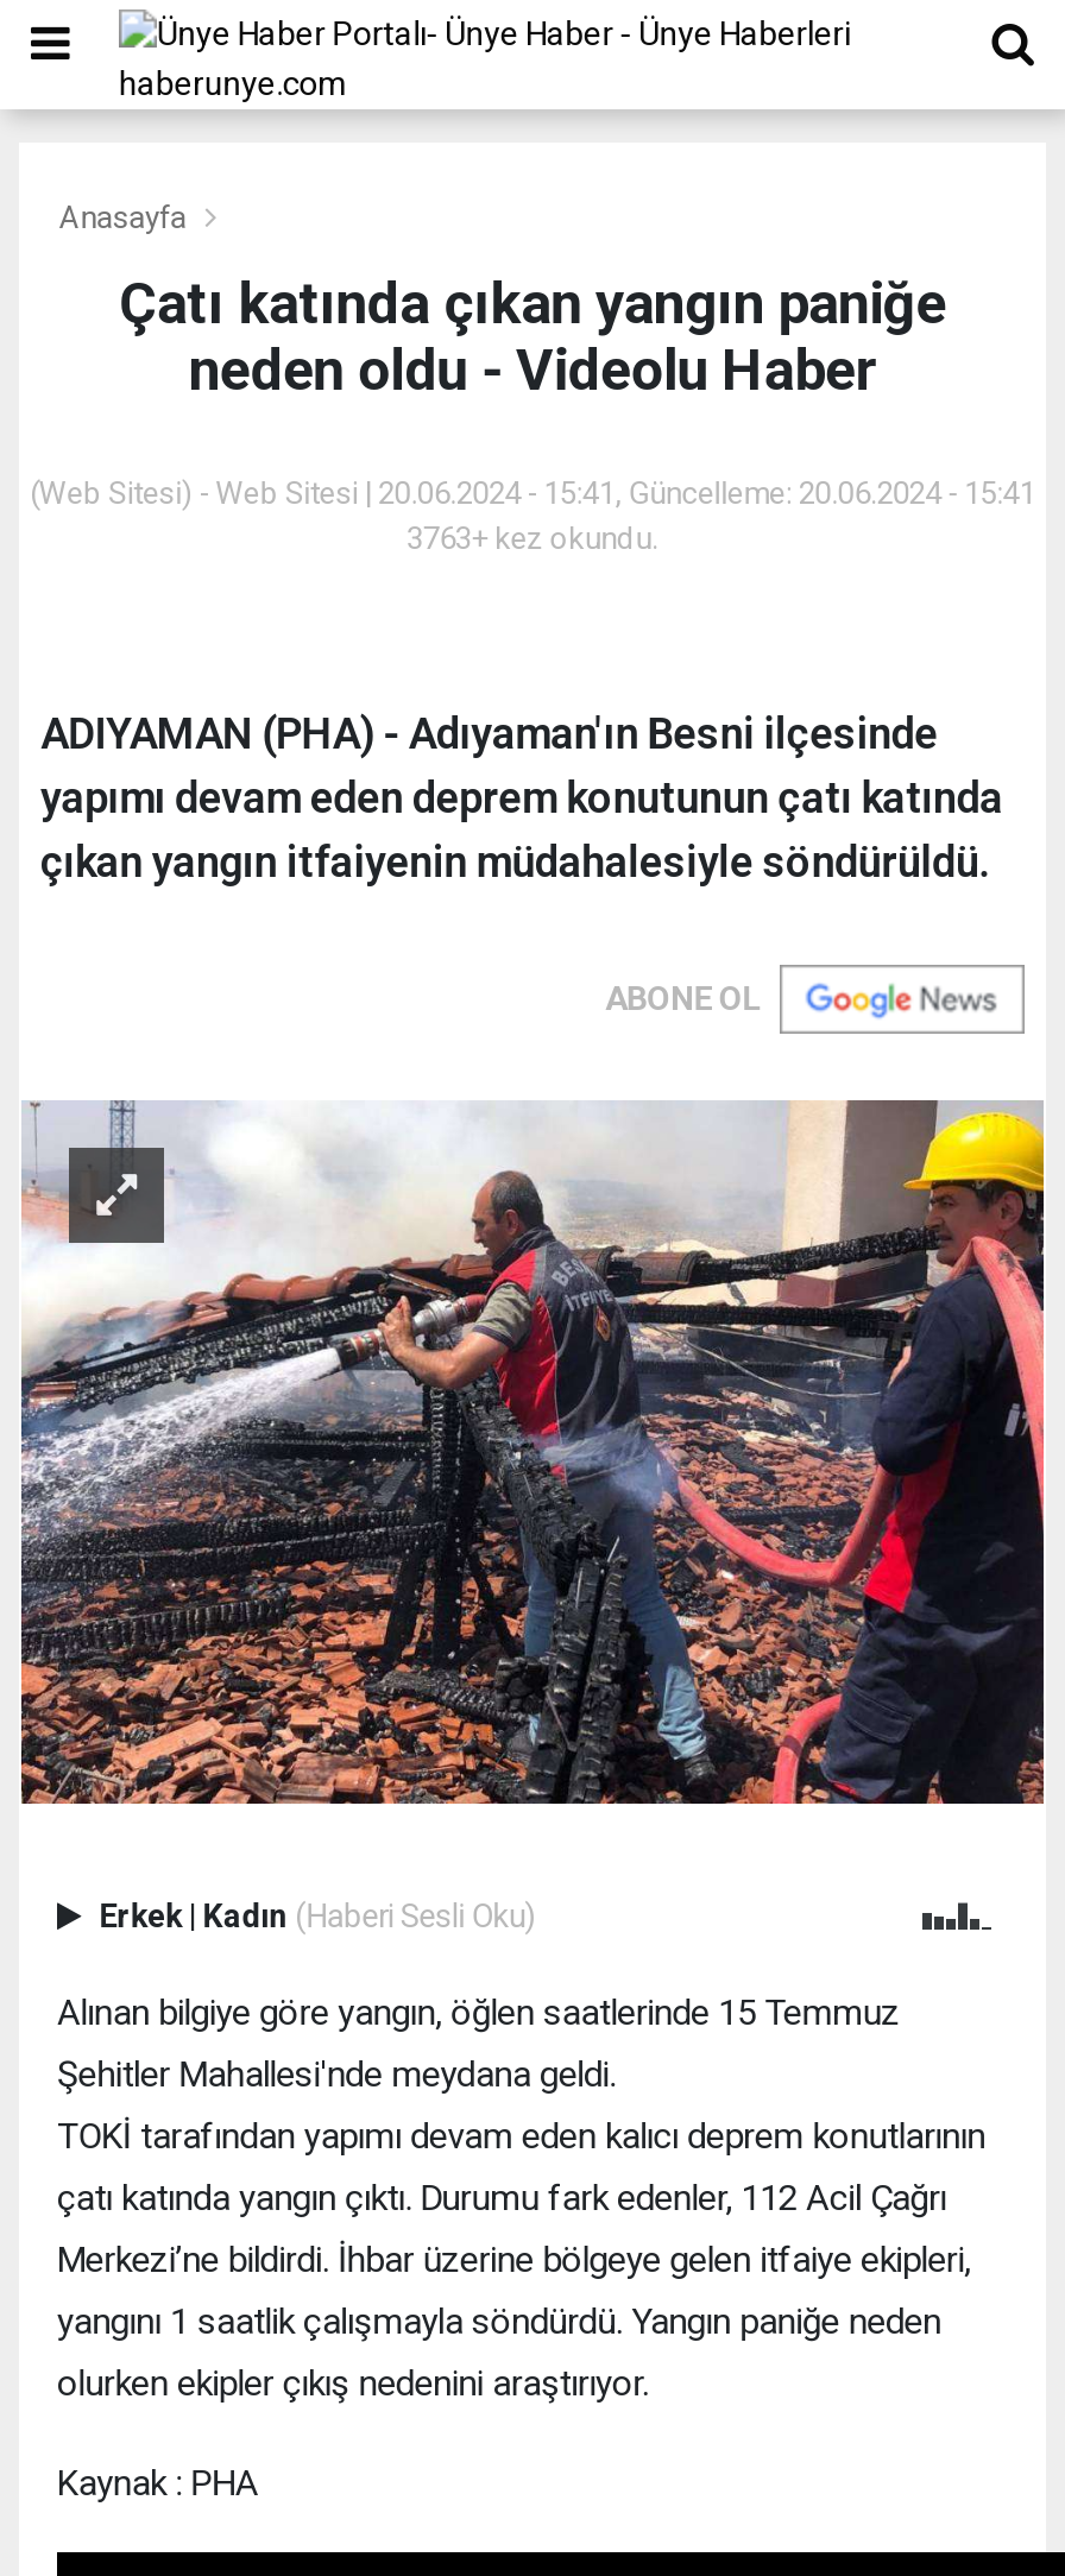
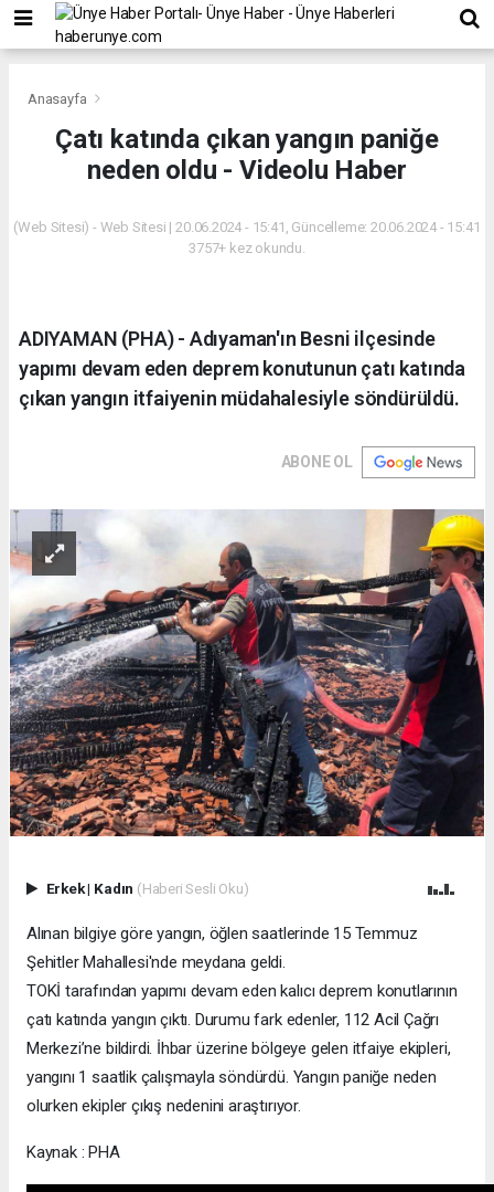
- 3763+ kez okundu.
+ 3757+ kez okundu.
